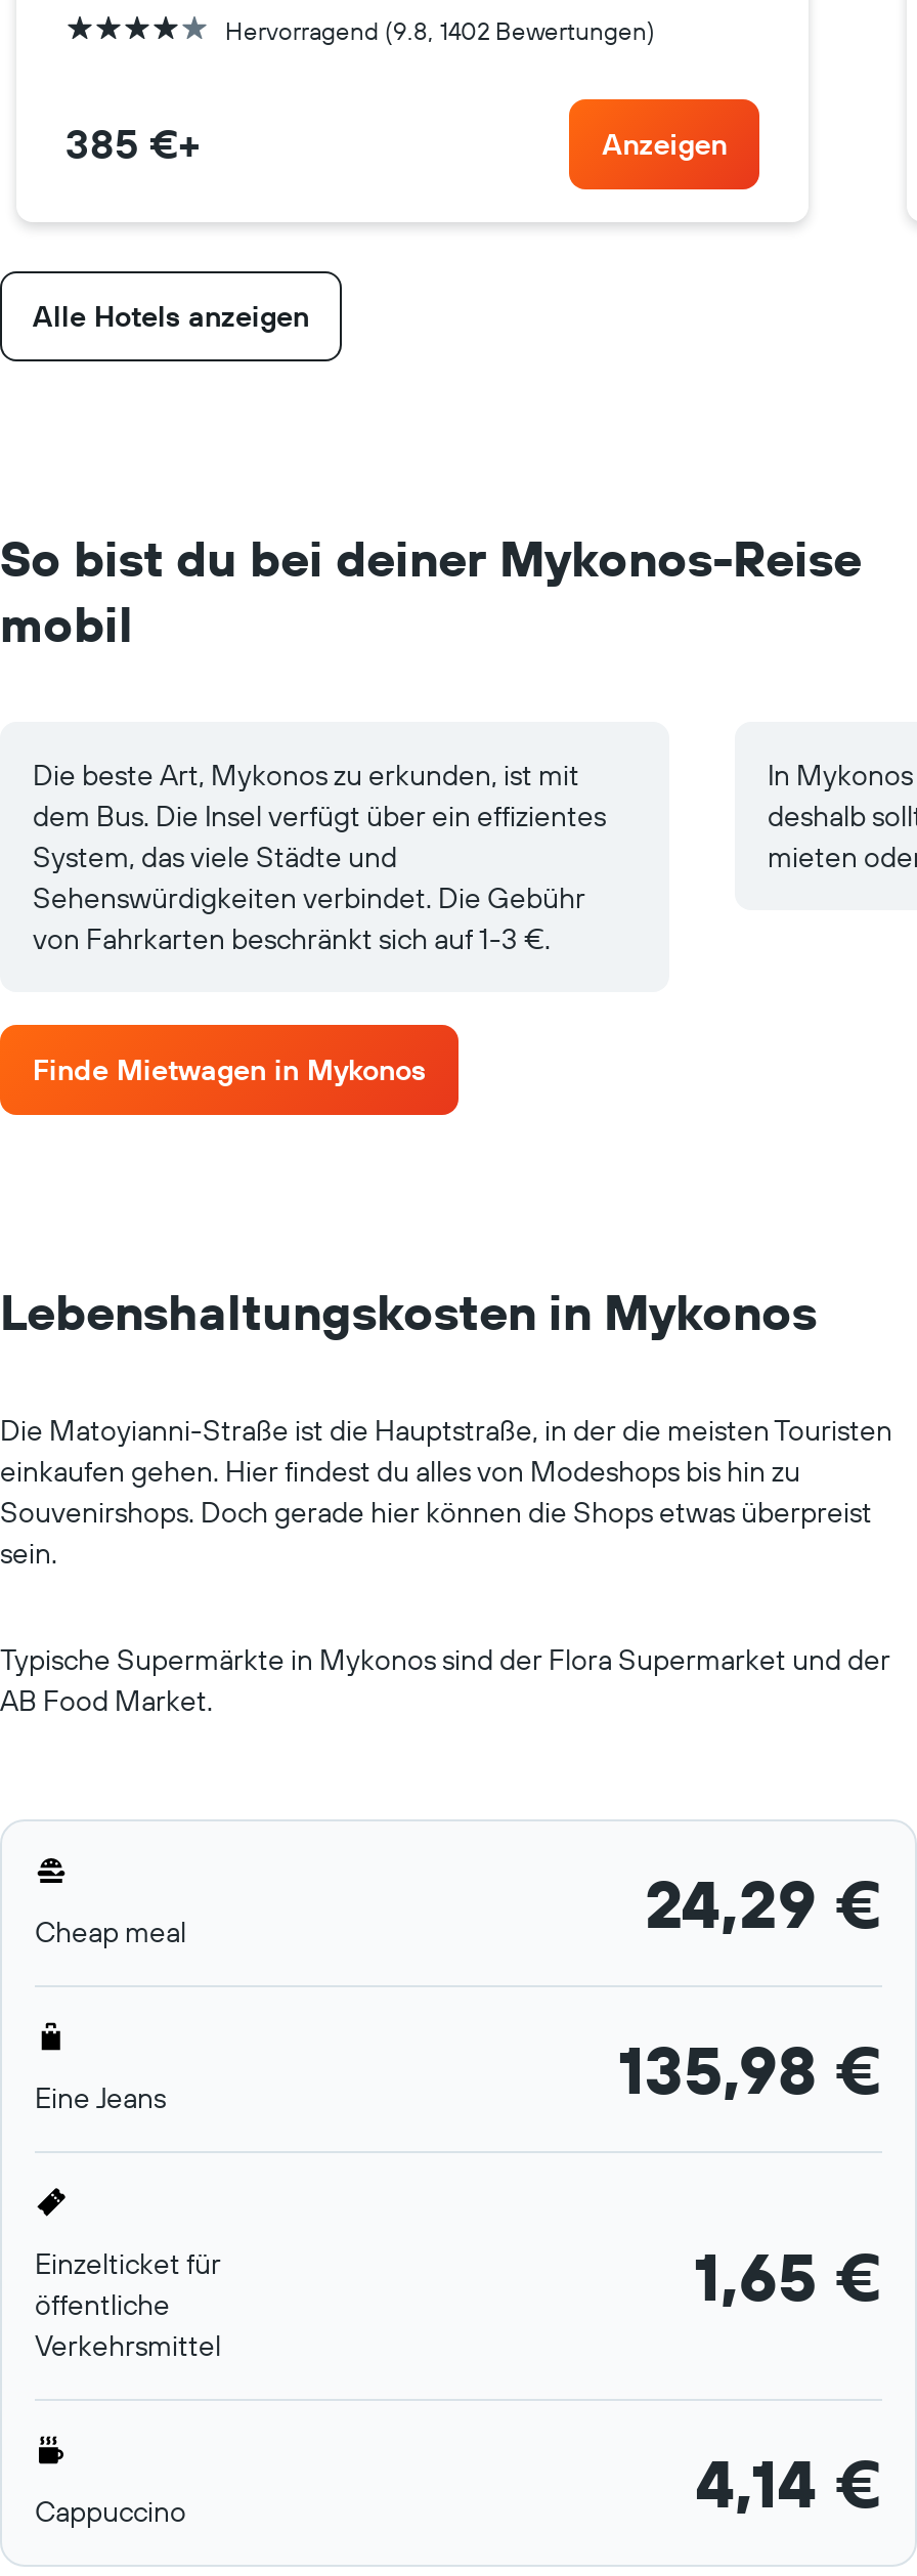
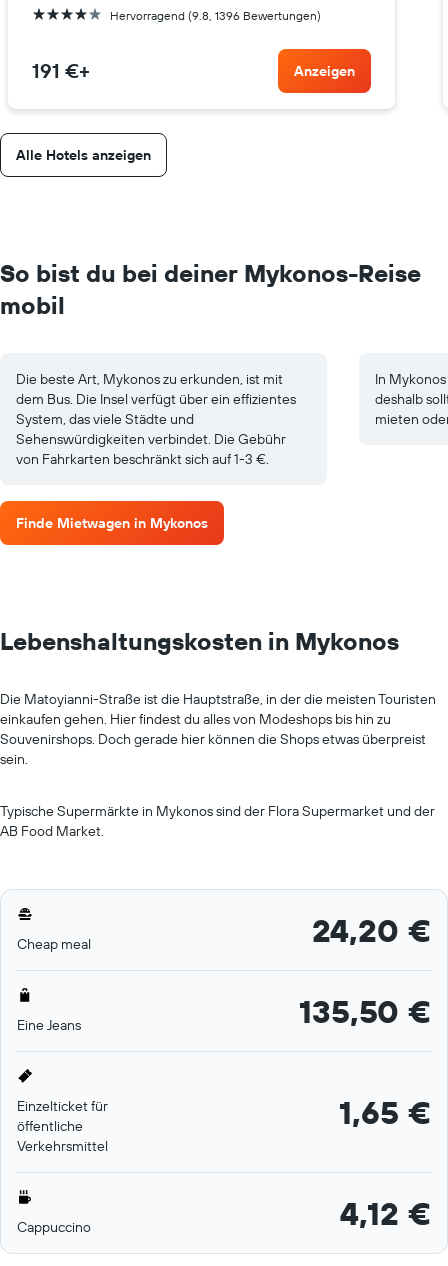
- Hervorragend (9.8, 1402 Bewertungen)
+ Hervorragend (9.8, 1396 Bewertungen)

- 385 €+
+ 191 €+

- 24,29 €
+ 24,20 €

- 135,98 €
+ 135,50 €

- 4,14 €
+ 4,12 €
